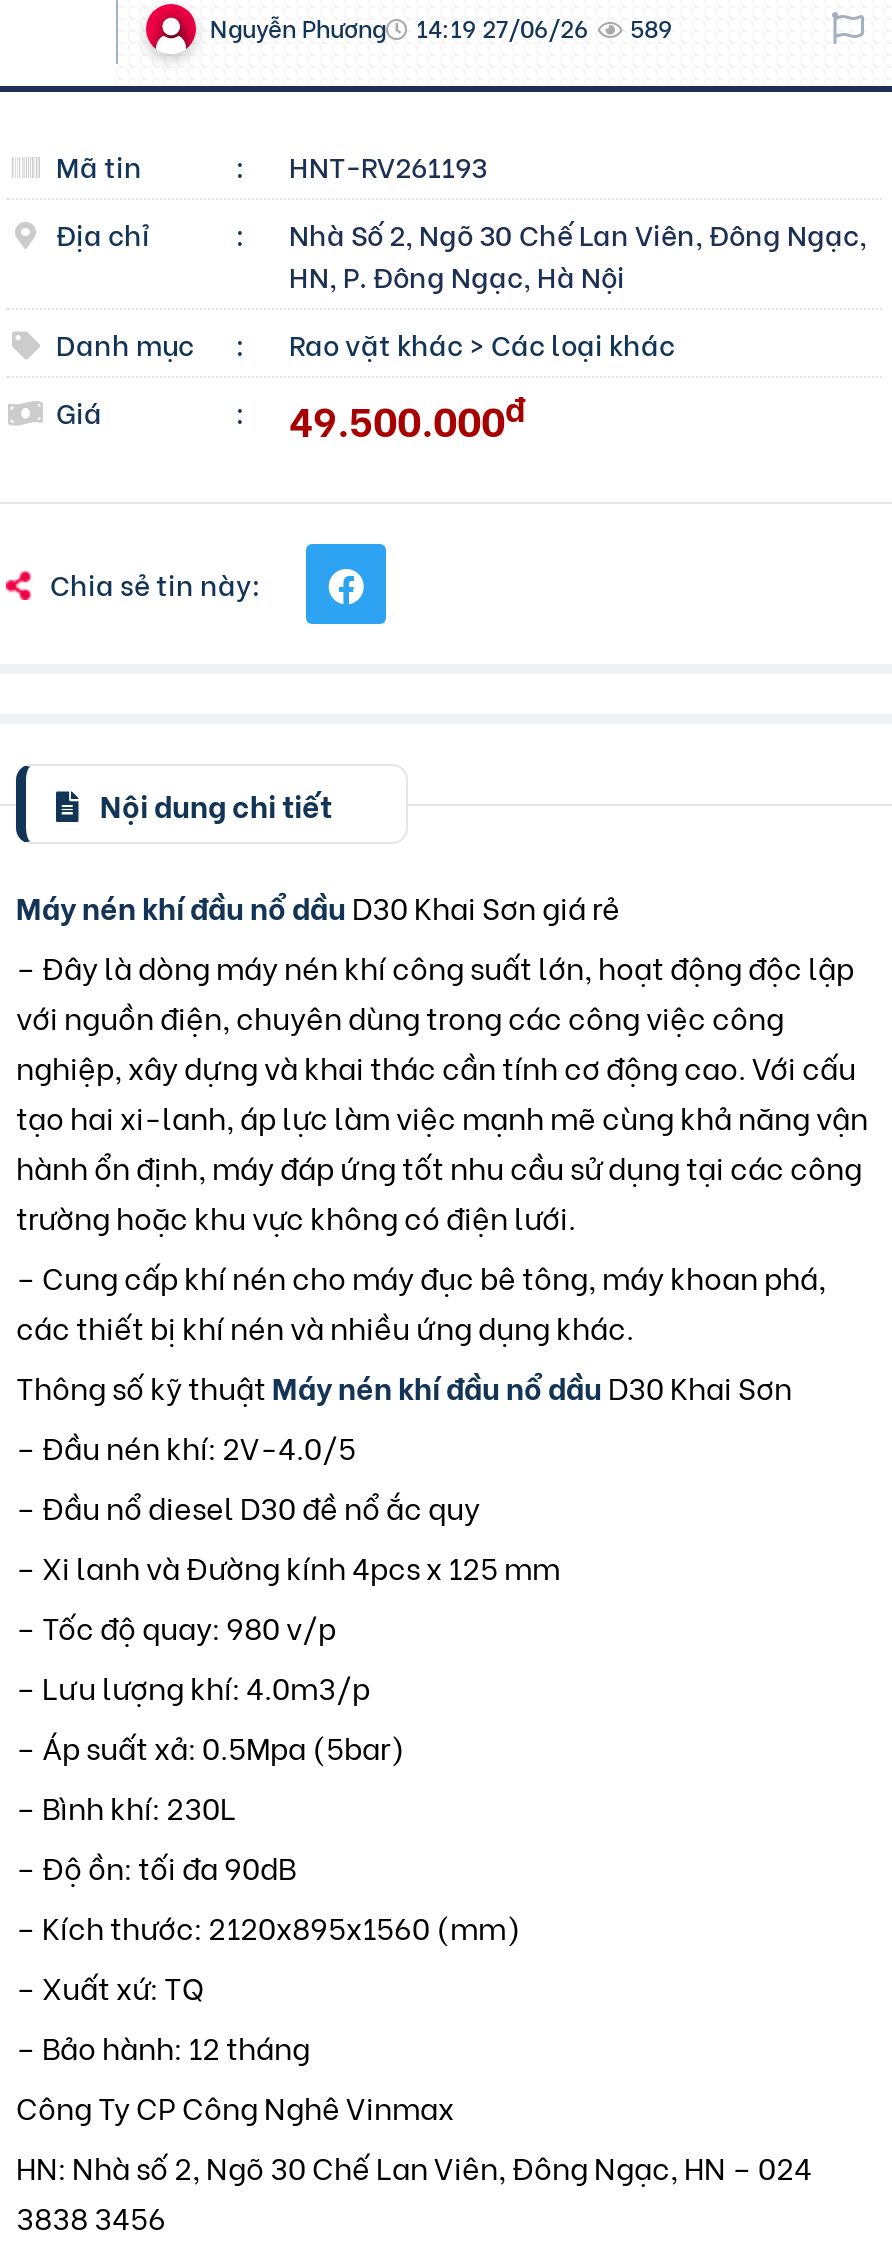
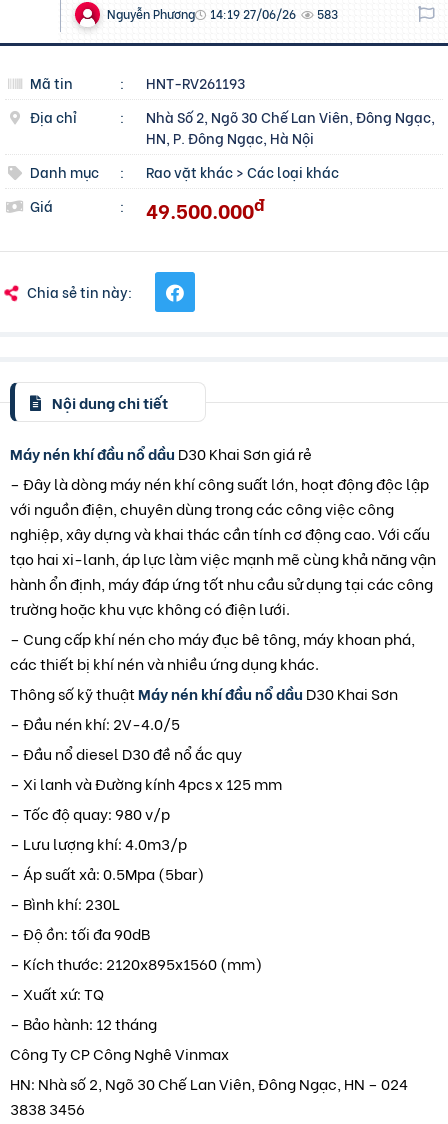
- Nguyễn Phương 14:19 27/06/26 589
+ Nguyễn Phương 14:19 27/06/26 583
